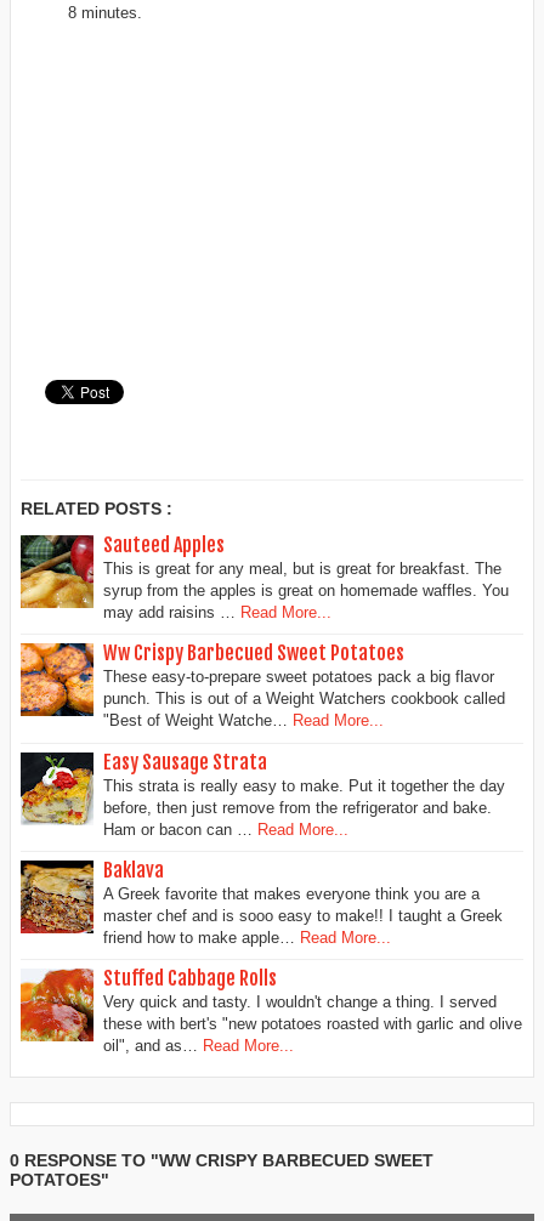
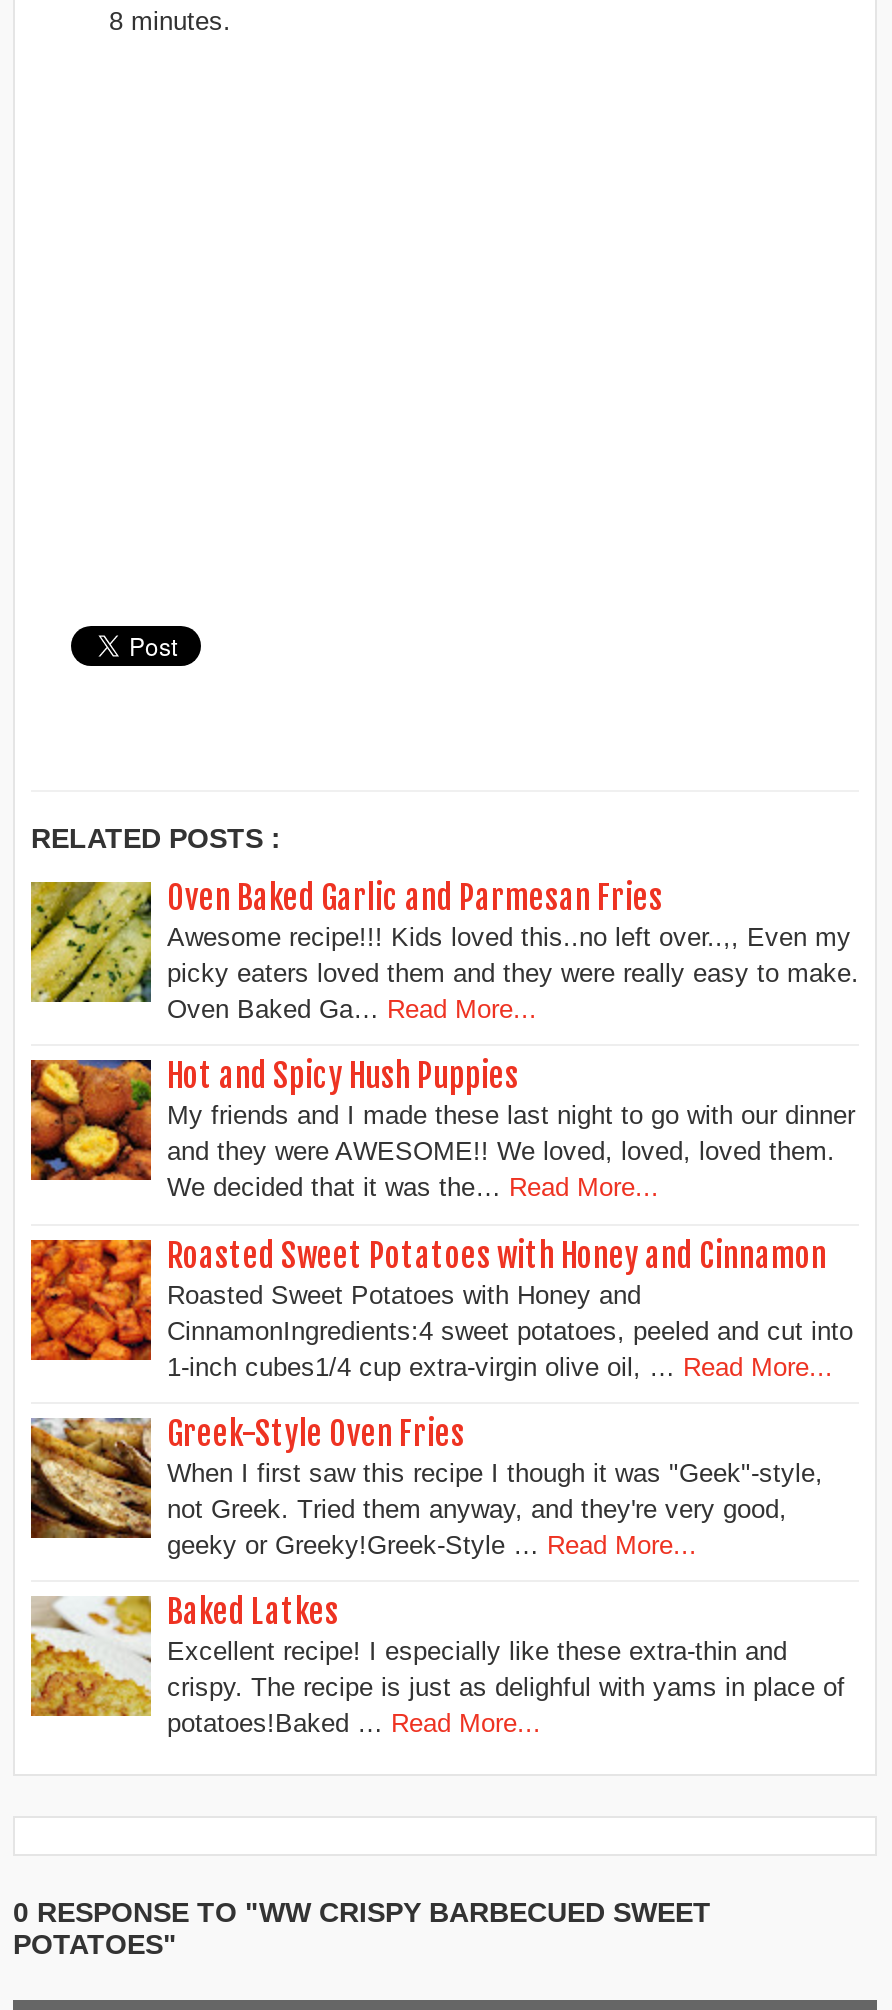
- [image]
- Sauteed Apples
- This is great for any meal, but is great for breakfast. The
- syrup from the apples is great on homemade waffles. You
- may add raisins … Read More...
+ [image]
+ Oven Baked Garlic and Parmesan Fries
+ Awesome recipe!!! Kids loved this..no left over..,, Even my
+ picky eaters loved them and they were really easy to make.
+ Oven Baked Ga… Read More...

- [image]
- Ww Crispy Barbecued Sweet Potatoes
- These easy-to-prepare sweet potatoes pack a big flavor
- punch. This is out of a Weight Watchers cookbook called
- "Best of Weight Watche… Read More...
+ [image]
+ Hot and Spicy Hush Puppies
+ My friends and I made these last night to go with our dinner
+ and they were AWESOME!! We loved, loved, loved them.
+ We decided that it was the… Read More...

- [image]
- Easy Sausage Strata
- This strata is really easy to make. Put it together the day
- before, then just remove from the refrigerator and bake.
- Ham or bacon can … Read More...
+ [image]
+ Roasted Sweet Potatoes with Honey and Cinnamon
+ Roasted Sweet Potatoes with Honey and
+ CinnamonIngredients:4 sweet potatoes, peeled and cut into
+ 1-inch cubes1/4 cup extra-virgin olive oil, … Read More...

- [image]
- Baklava
- A Greek favorite that makes everyone think you are a
- master chef and is sooo easy to make!! I taught a Greek
- friend how to make apple… Read More...
+ [image]
+ Greek-Style Oven Fries
+ When I first saw this recipe I though it was "Geek"-style,
+ not Greek. Tried them anyway, and they're very good,
+ geeky or Greeky!Greek-Style … Read More...

- [image]
- Stuffed Cabbage Rolls
- Very quick and tasty. I wouldn't change a thing. I served
- these with bert's "new potatoes roasted with garlic and olive
- oil", and as… Read More...
+ [image]
+ Baked Latkes
+ Excellent recipe! I especially like these extra-thin and
+ crispy. The recipe is just as delighful with yams in place of
+ potatoes!Baked … Read More...
